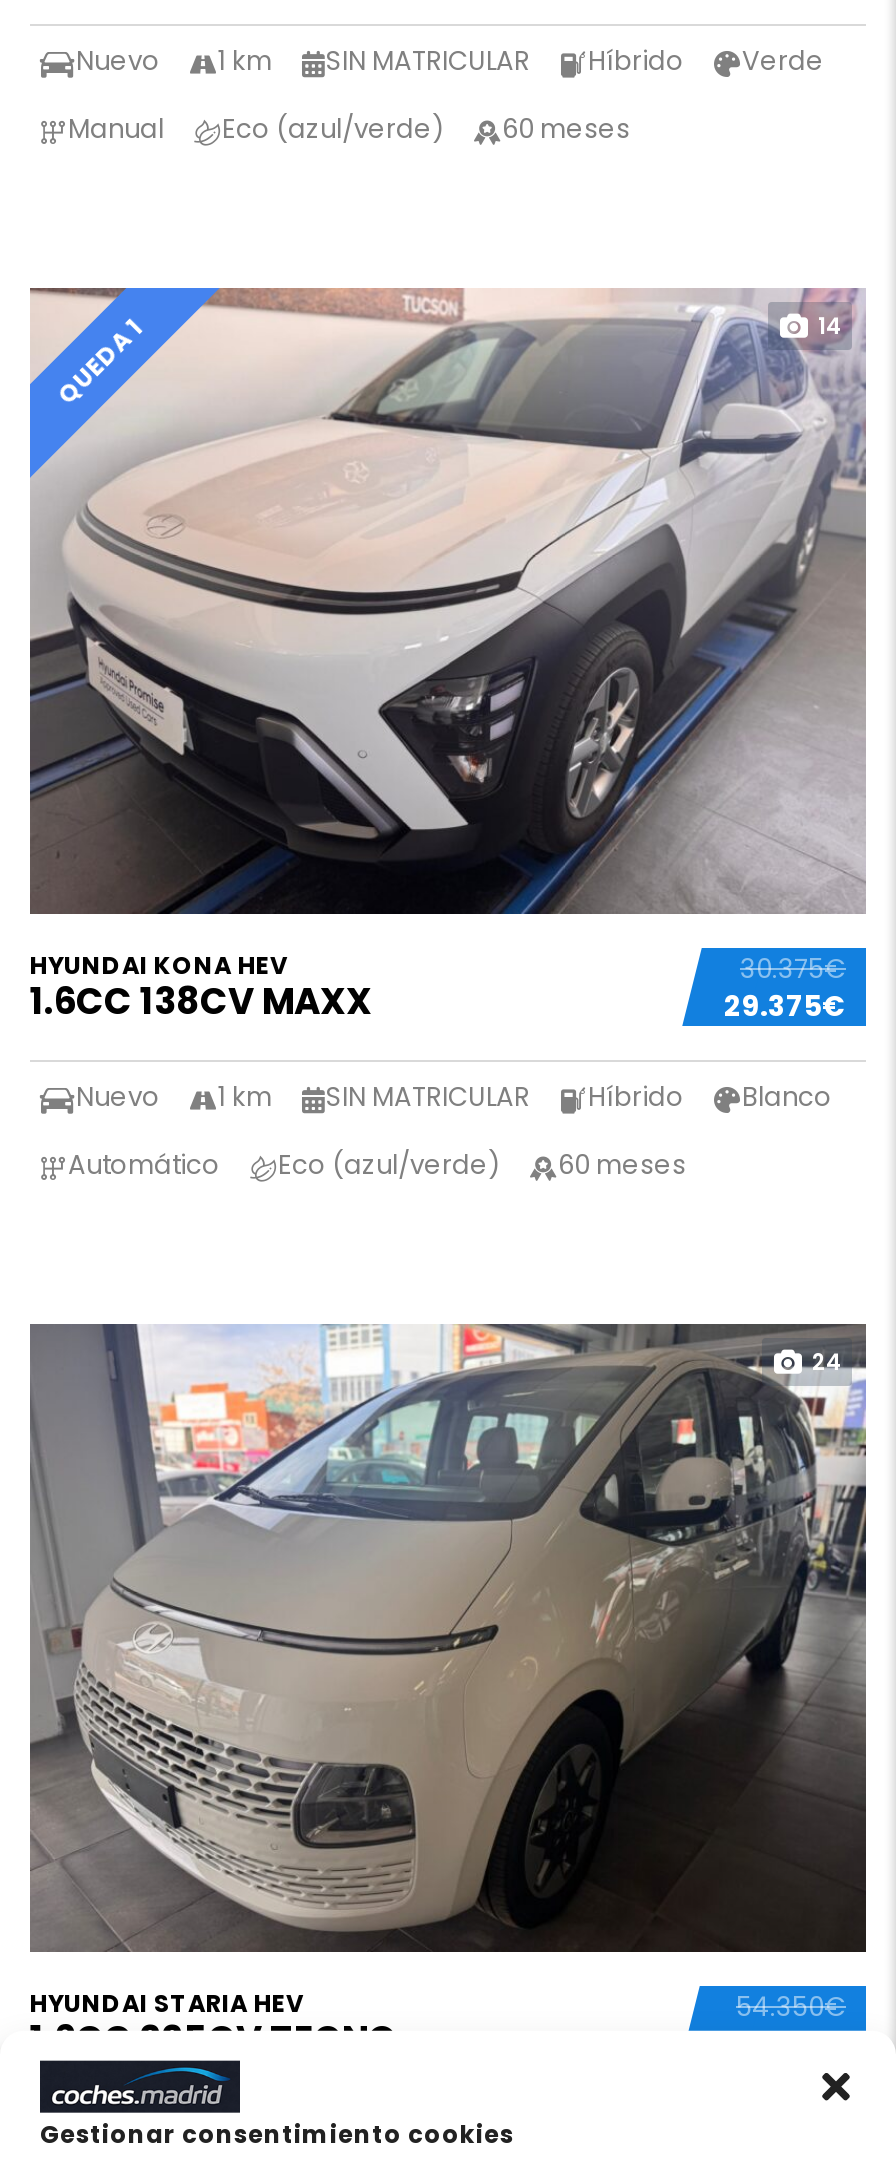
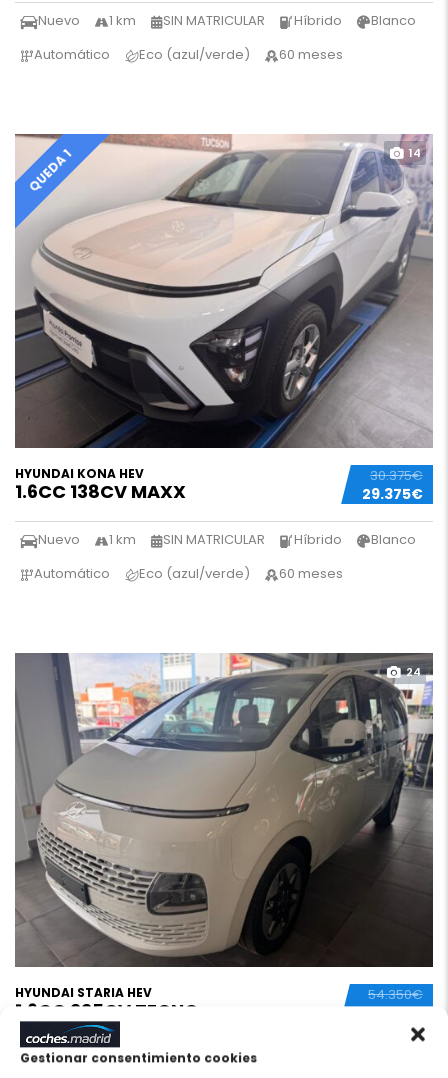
- Verde
+ Blanco

- Manual
+ Automático
